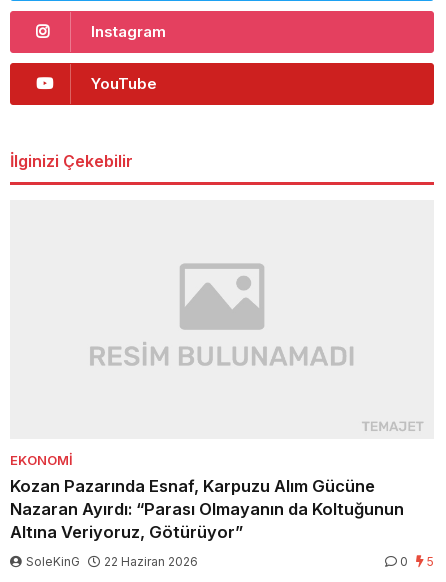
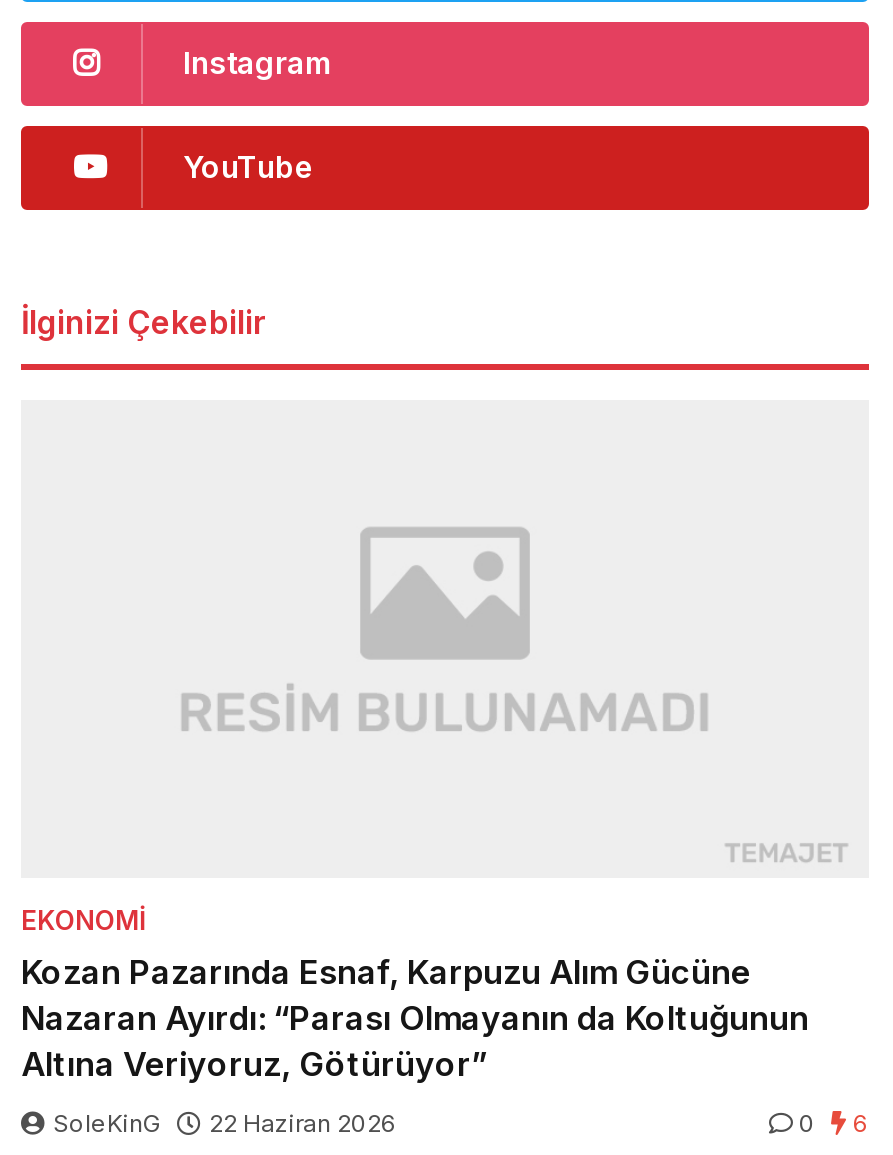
- 0 5
+ 0 6
